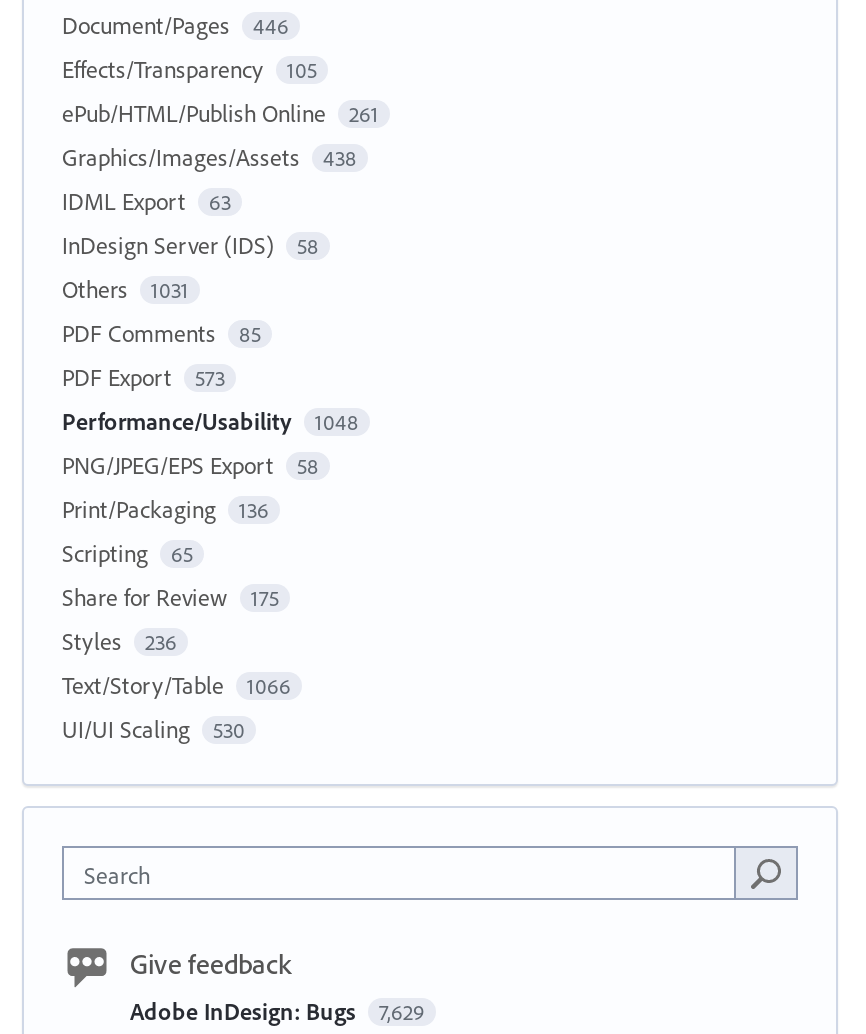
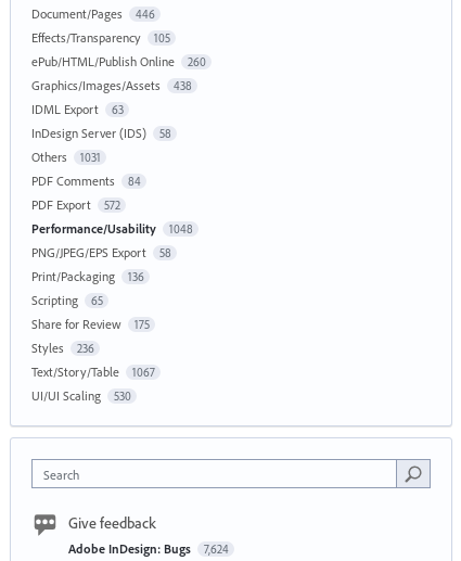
- ePub/HTML/Publish Online 261
+ ePub/HTML/Publish Online 260

- PDF Comments 85
+ PDF Comments 84

- PDF Export 573
+ PDF Export 572

- Text/Story/Table 1066
+ Text/Story/Table 1067

- Adobe InDesign: Bugs 7,629
+ Adobe InDesign: Bugs 7,624
